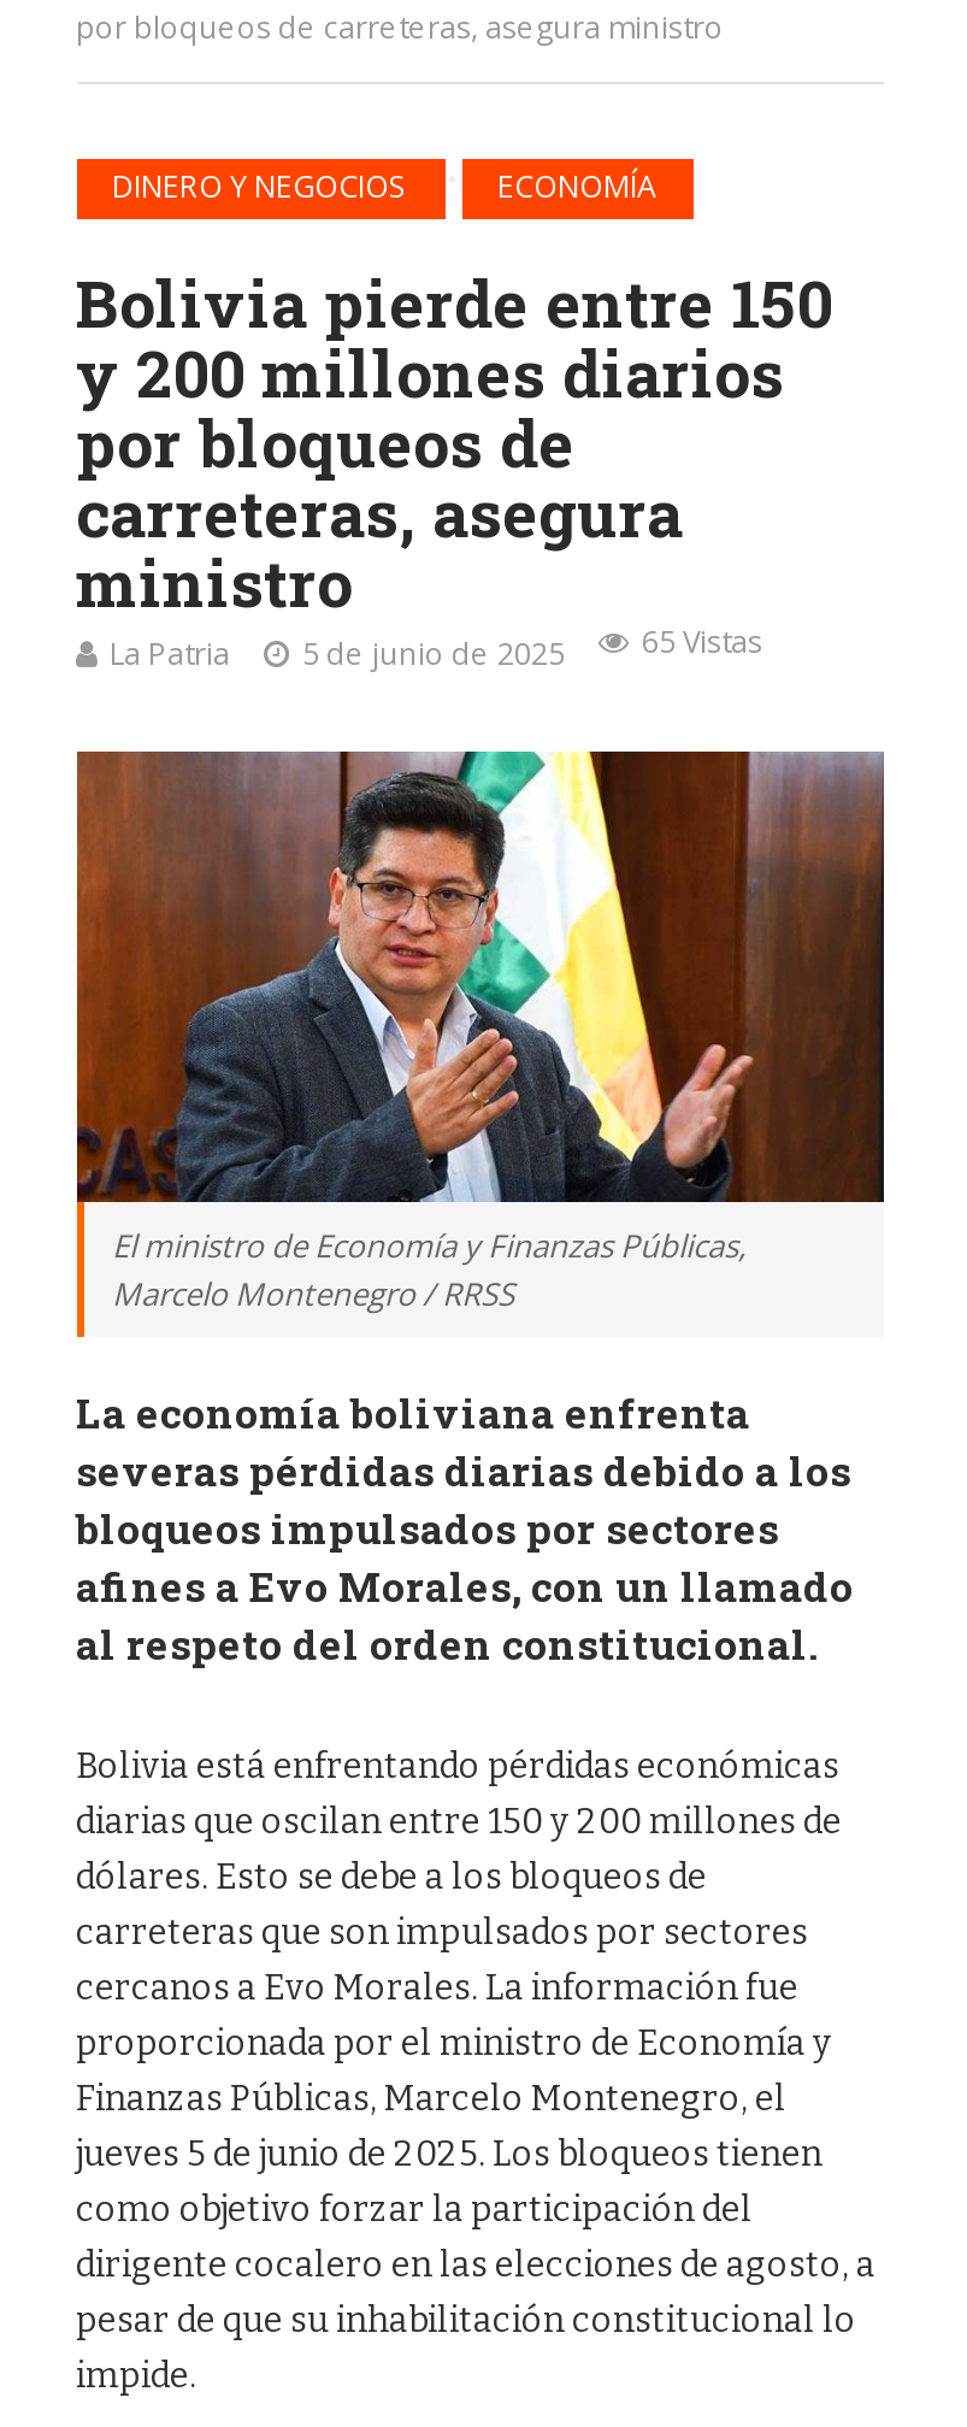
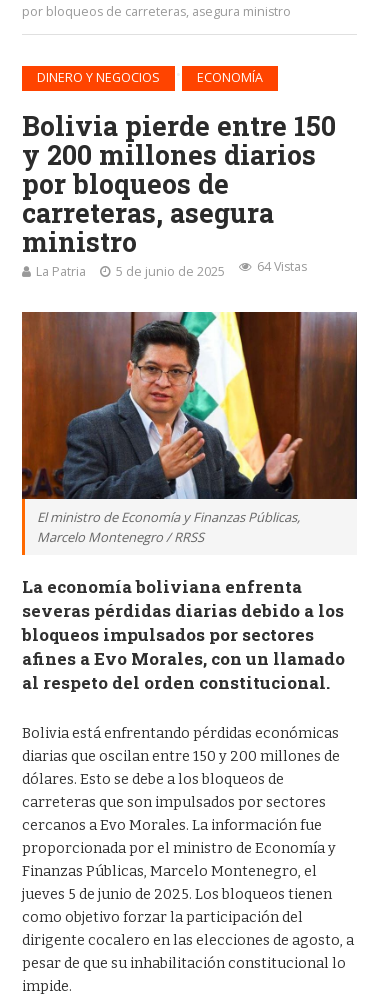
- La Patria 5 de junio de 2025 65 Vistas
+ La Patria 5 de junio de 2025 64 Vistas
